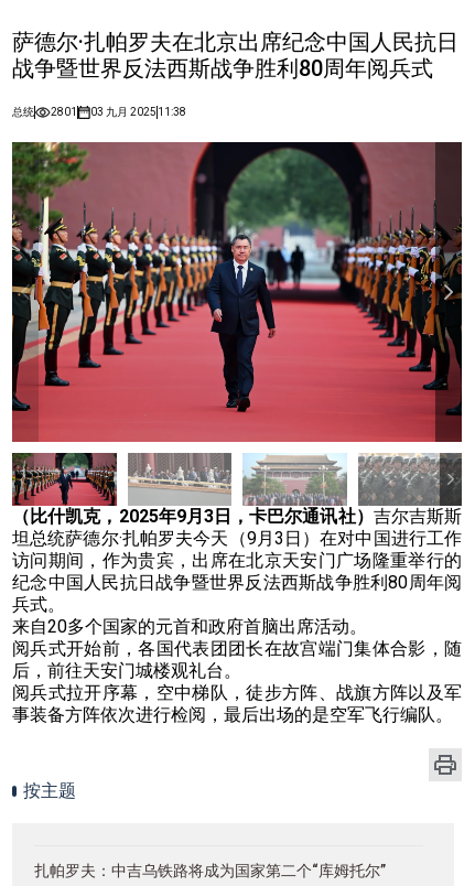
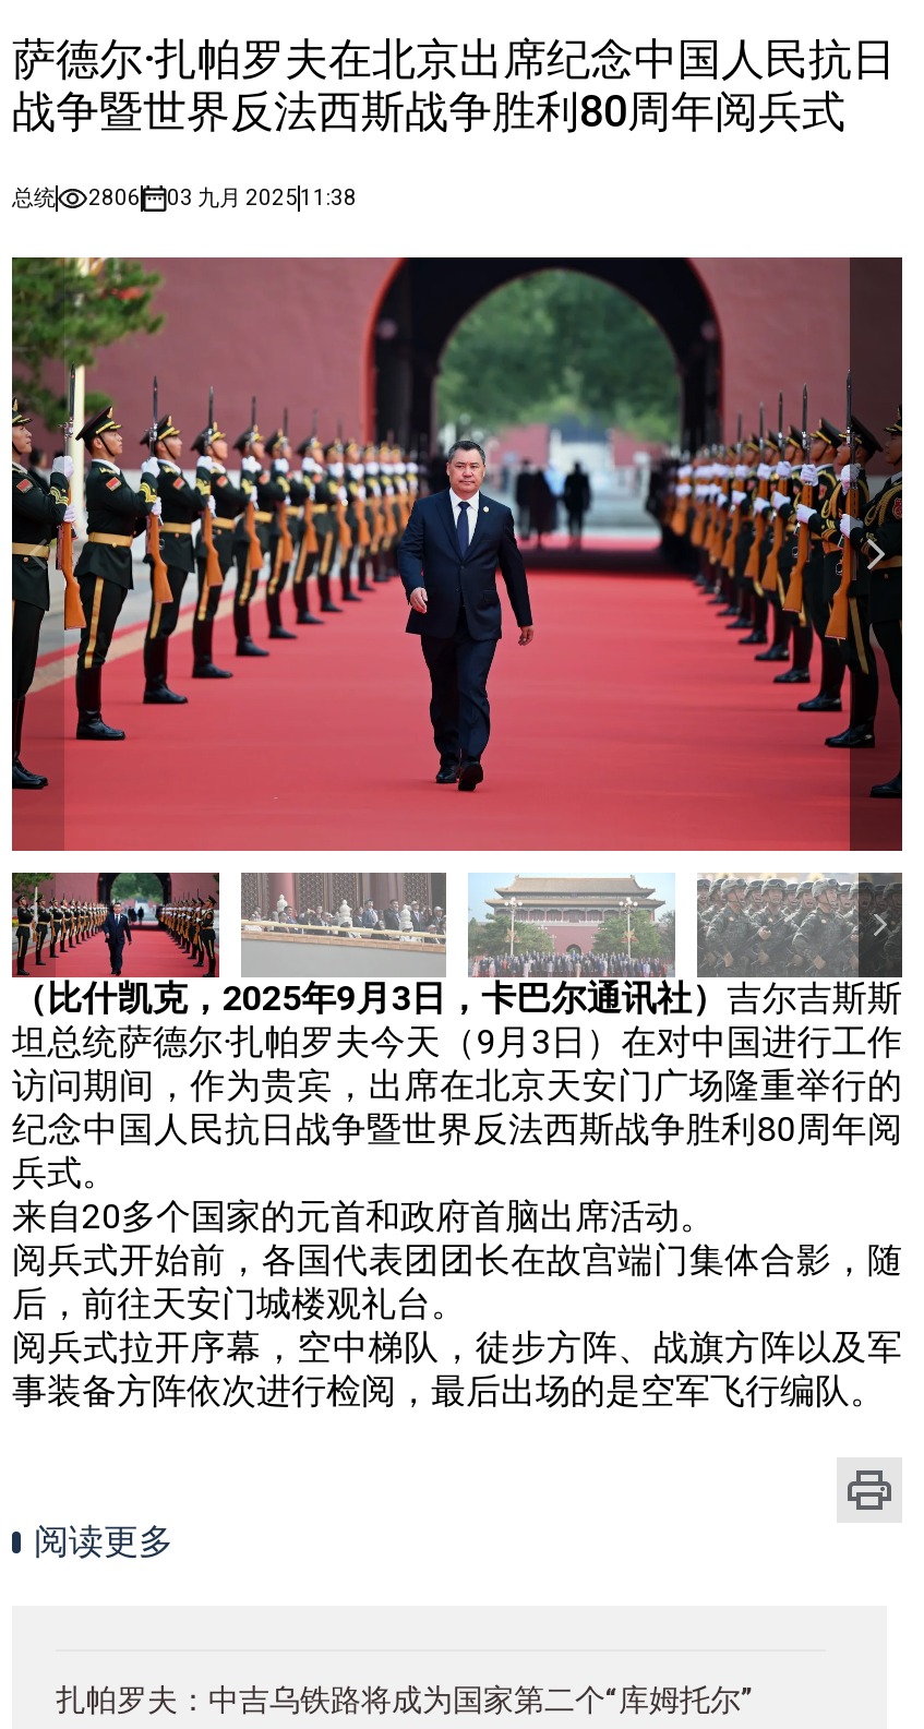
- 总统 2801 03 九月 202511:38
+ 总统 2806 03 九月 202511:38

- 按主题
+ 阅读更多
